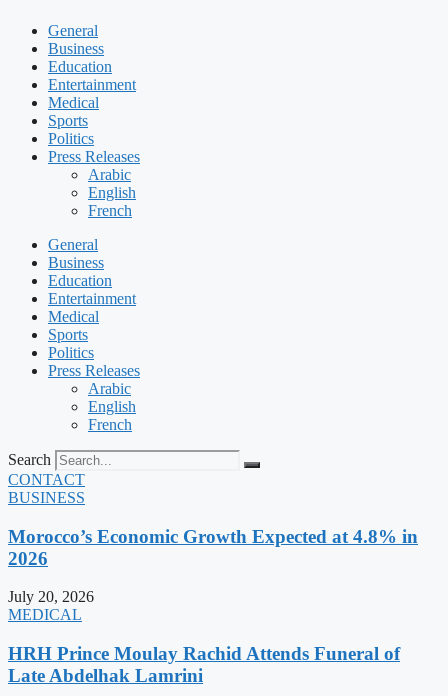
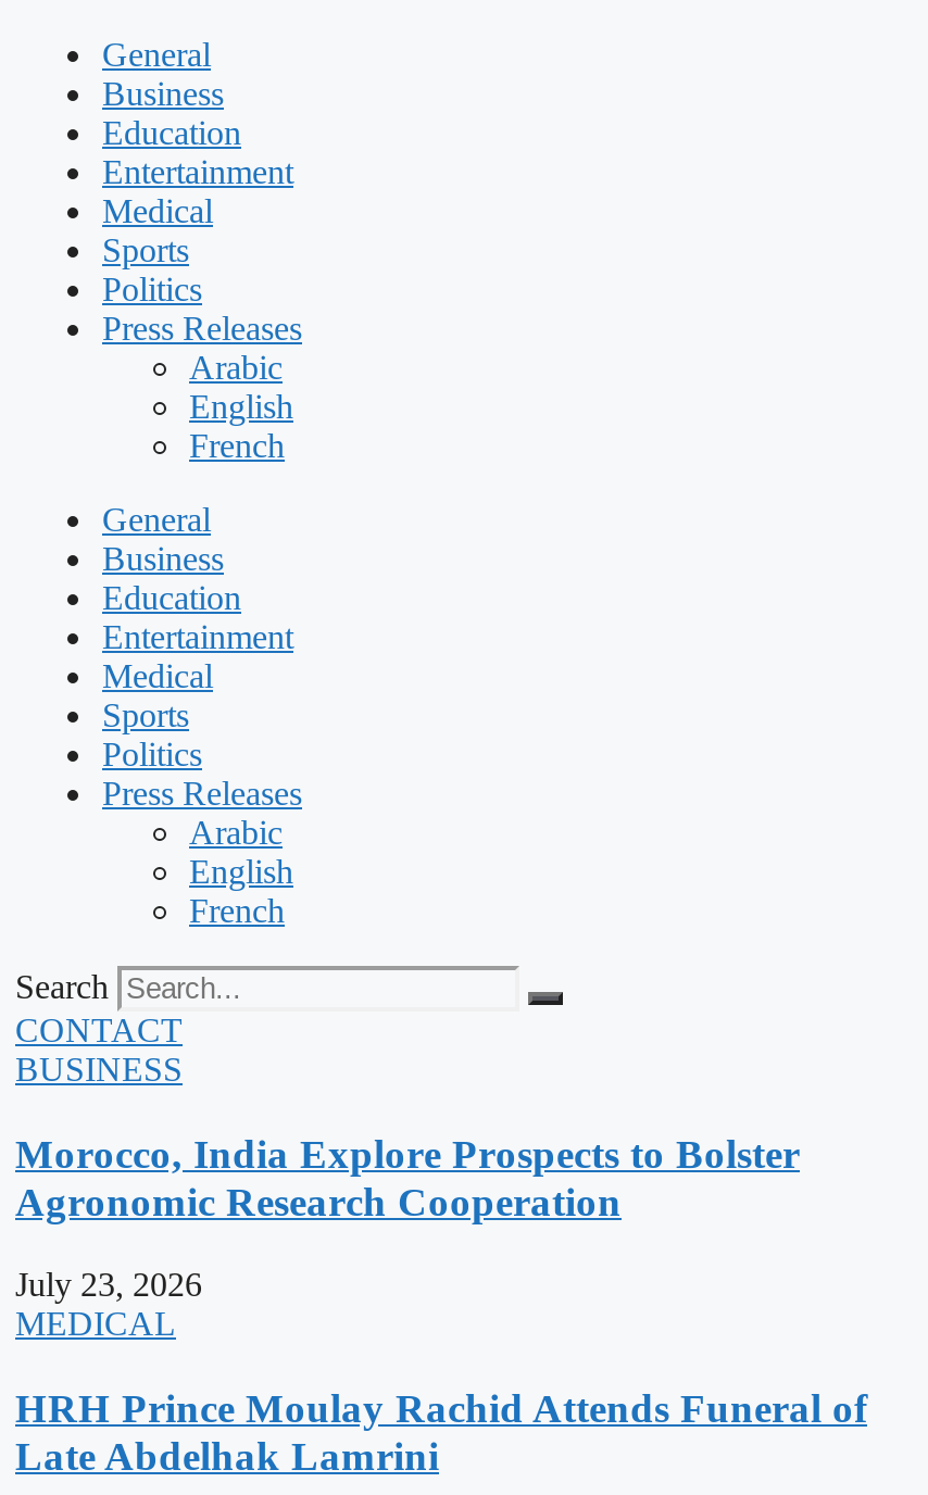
- Morocco’s Economic Growth Expected at 4.8% in
- 2026
+ Morocco, India Explore Prospects to Bolster
+ Agronomic Research Cooperation

- July 20, 2026
+ July 23, 2026
